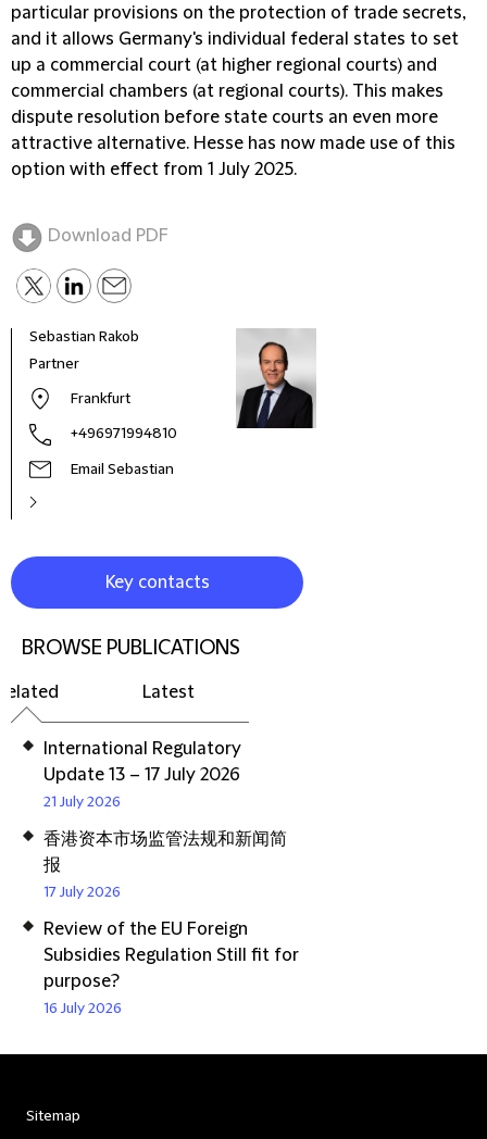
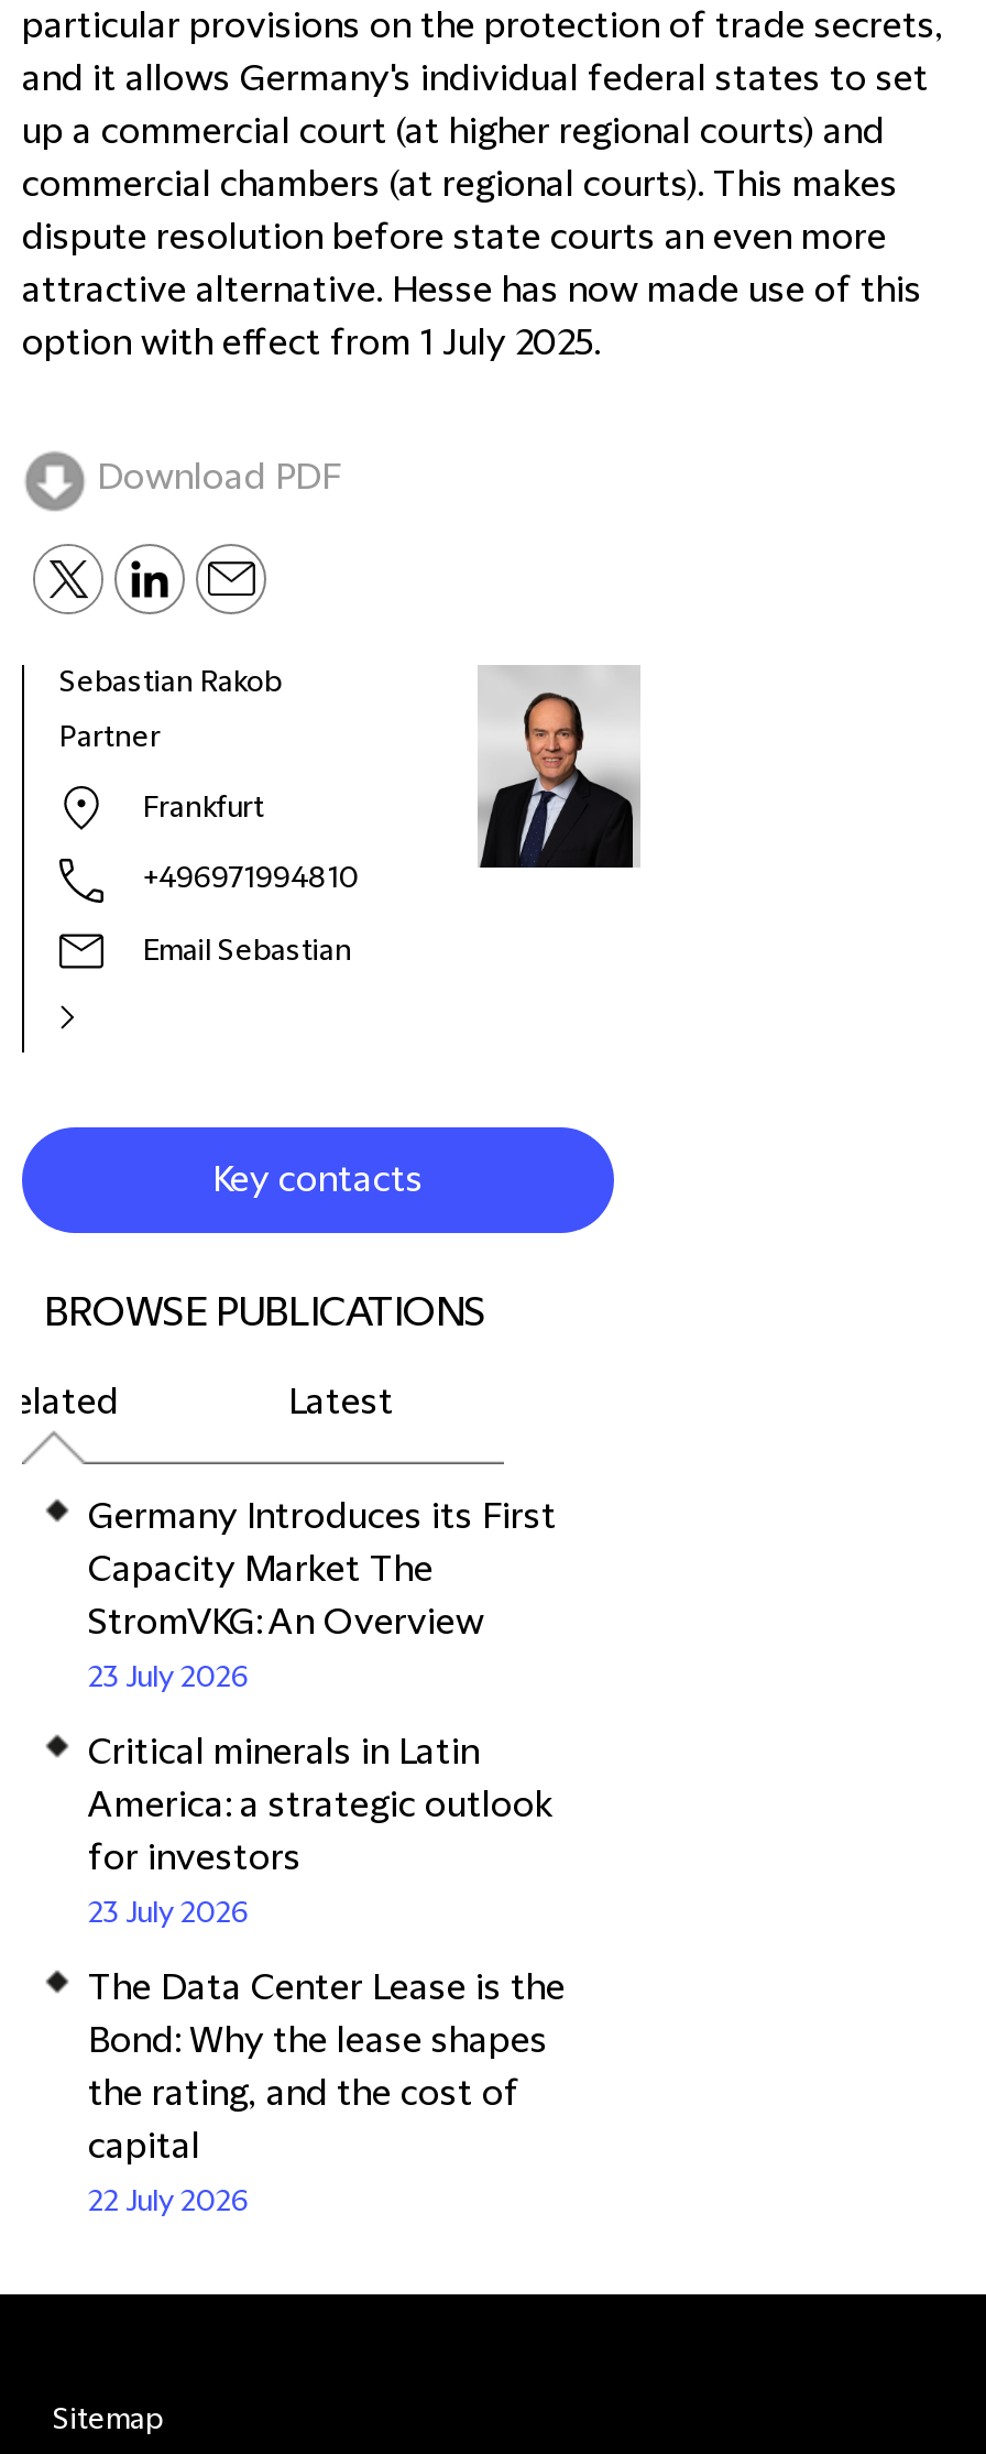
- International Regulatory
- Update 13 – 17 July 2026
- 21 July 2026
+ Germany Introduces its First
+ Capacity Market The
+ StromVKG: An Overview
+ 23 July 2026

- 香港资本市场监管法规和新闻简
- 报
- 17 July 2026
+ Critical minerals in Latin
+ America: a strategic outlook
+ for investors
+ 23 July 2026

- Review of the EU Foreign
- Subsidies Regulation Still fit for
- purpose?
- 16 July 2026
+ The Data Center Lease is the
+ Bond: Why the lease shapes
+ the rating, and the cost of
+ capital
+ 22 July 2026
